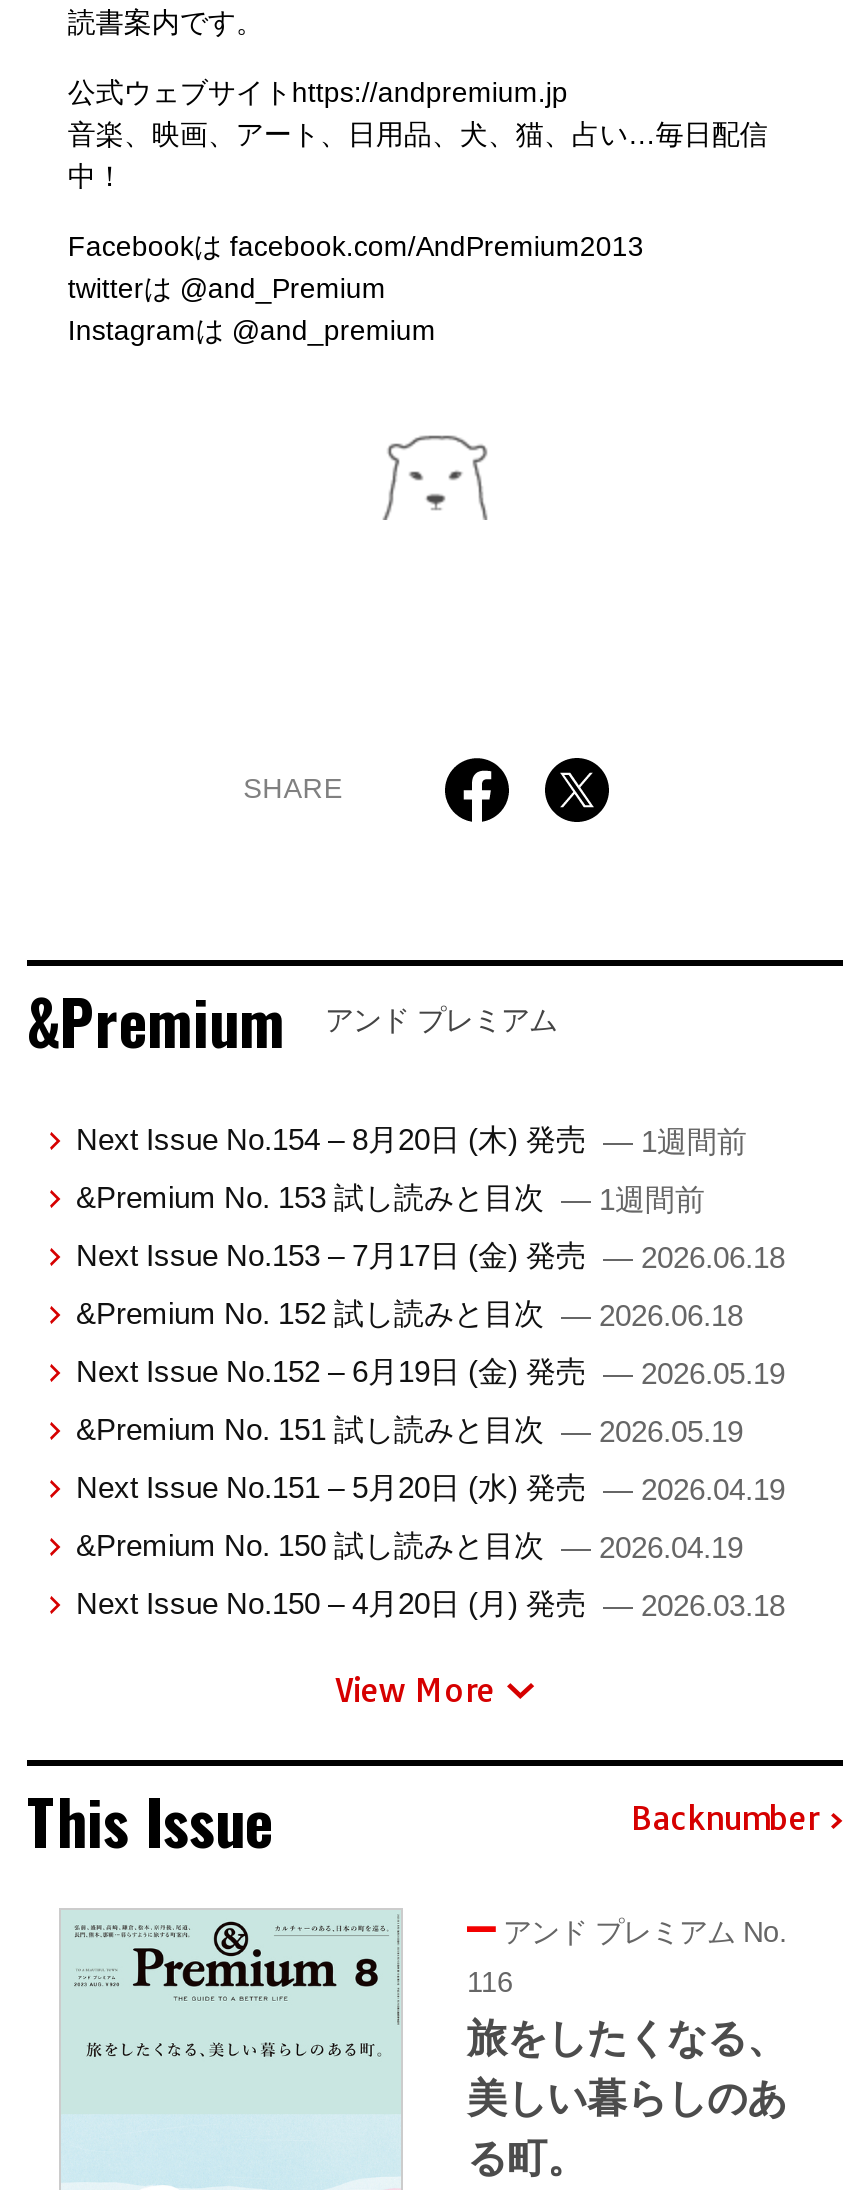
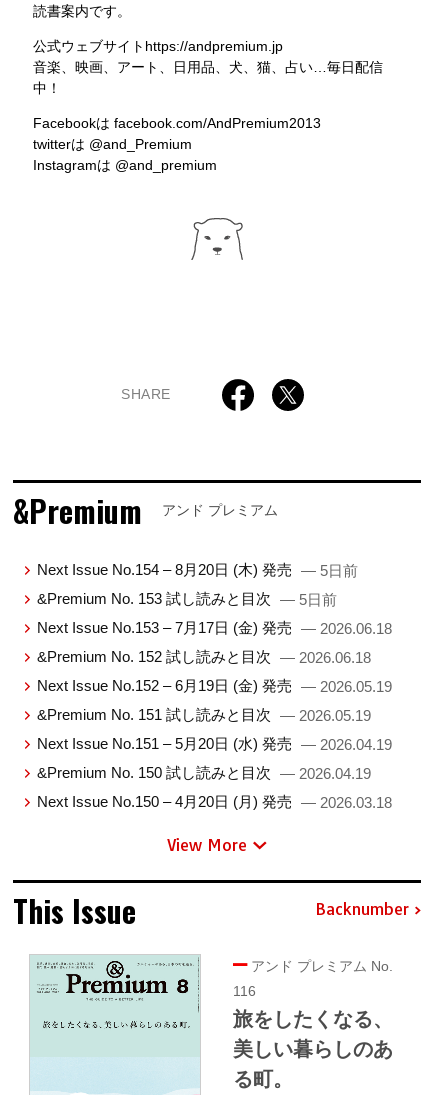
- Next Issue No.154 – 8月20日 (木) 発売 — 1週間前
+ Next Issue No.154 – 8月20日 (木) 発売 — 5日前

- &Premium No. 153 試し読みと目次 — 1週間前
+ &Premium No. 153 試し読みと目次 — 5日前
